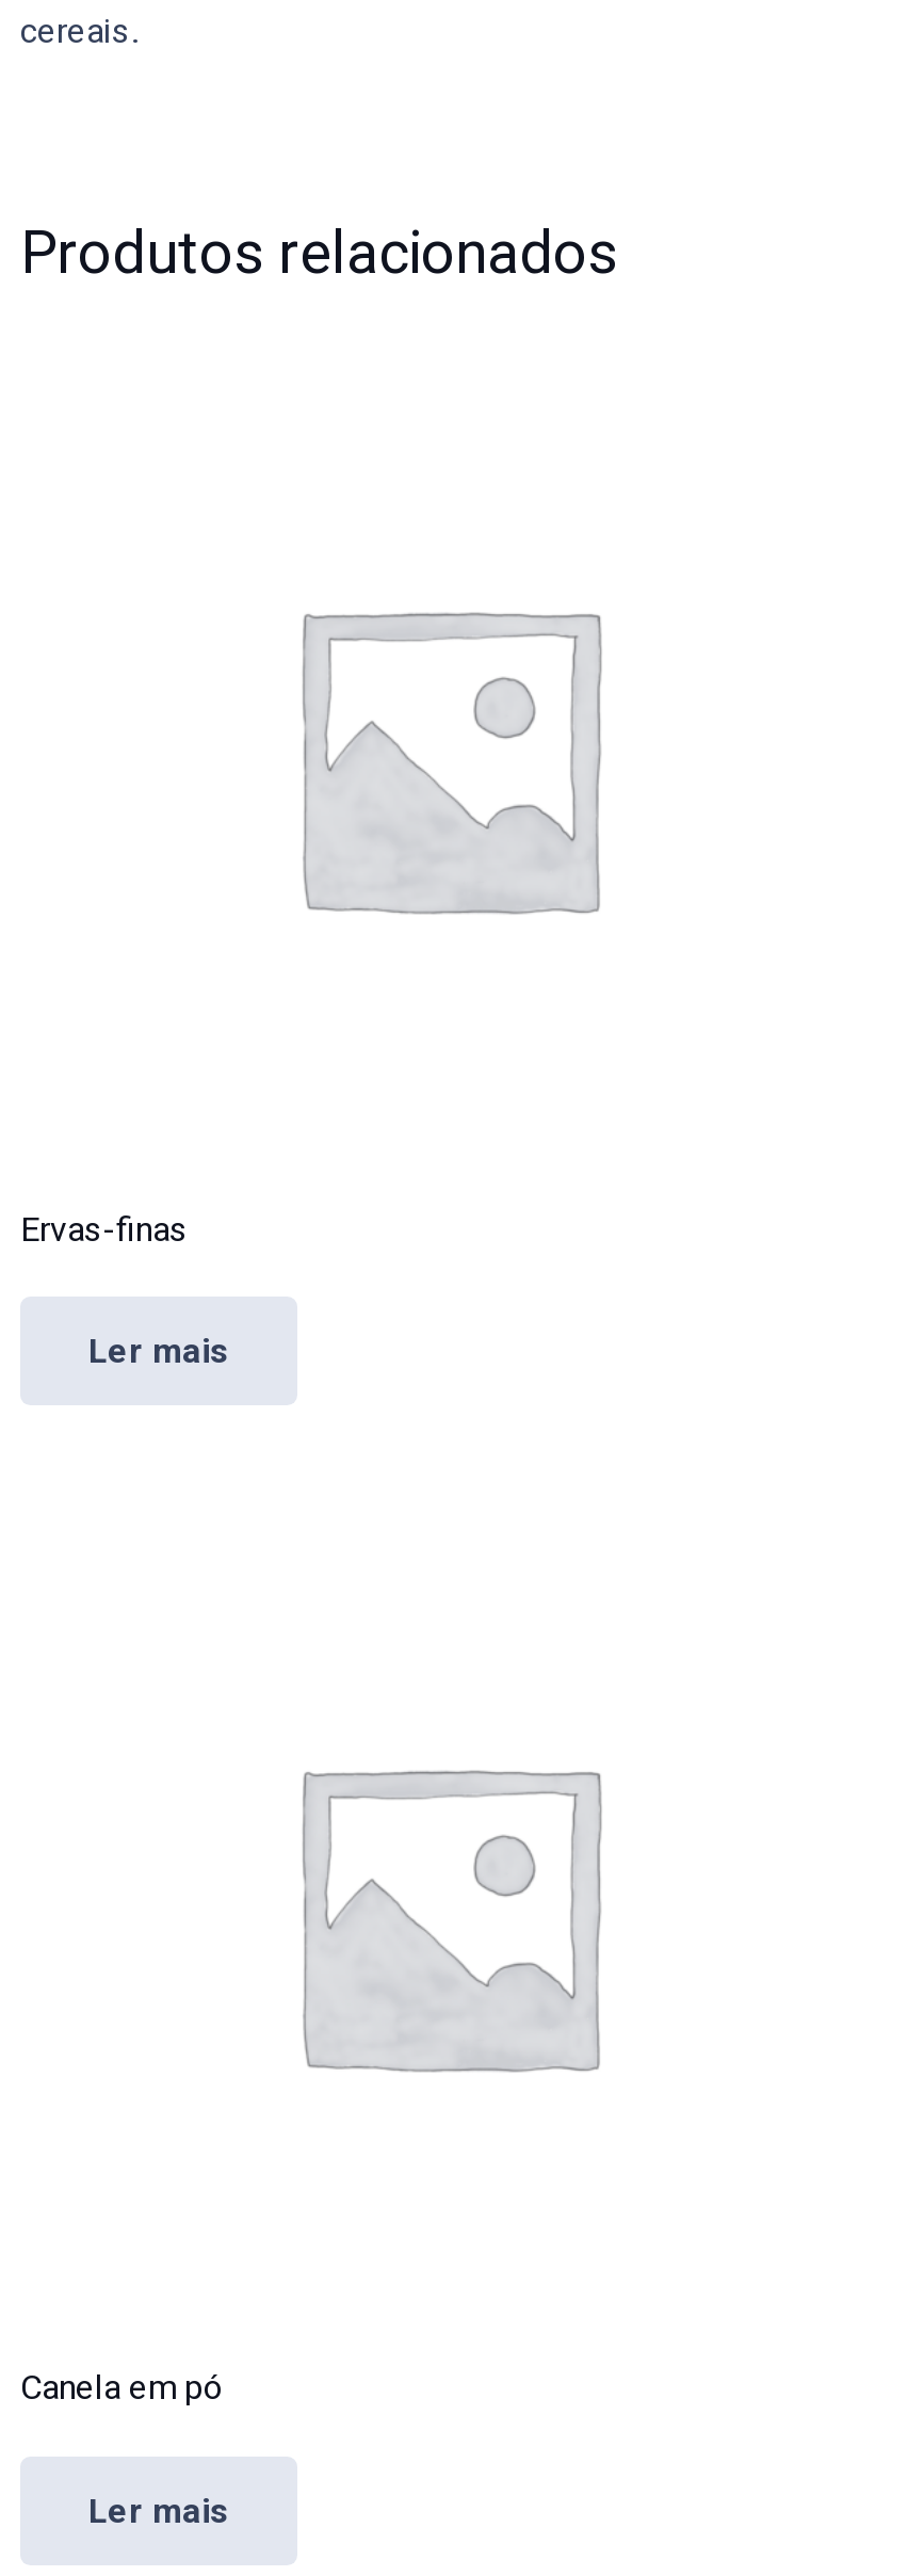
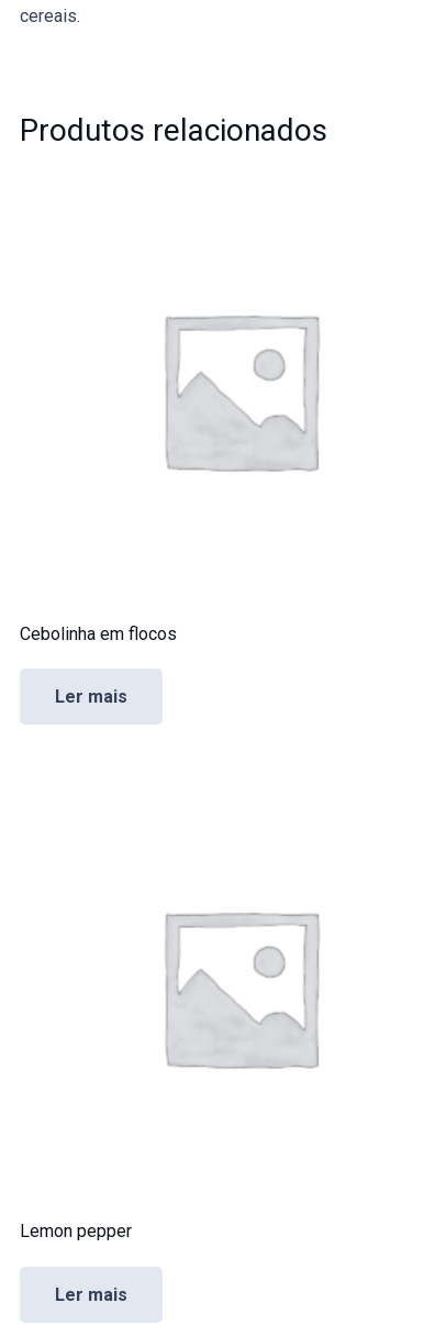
- Ervas-finas
+ Cebolinha em flocos

- Canela em pó
+ Lemon pepper
